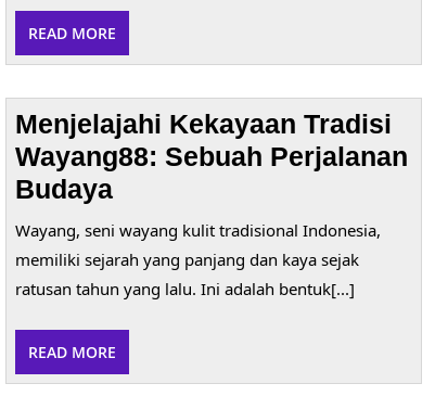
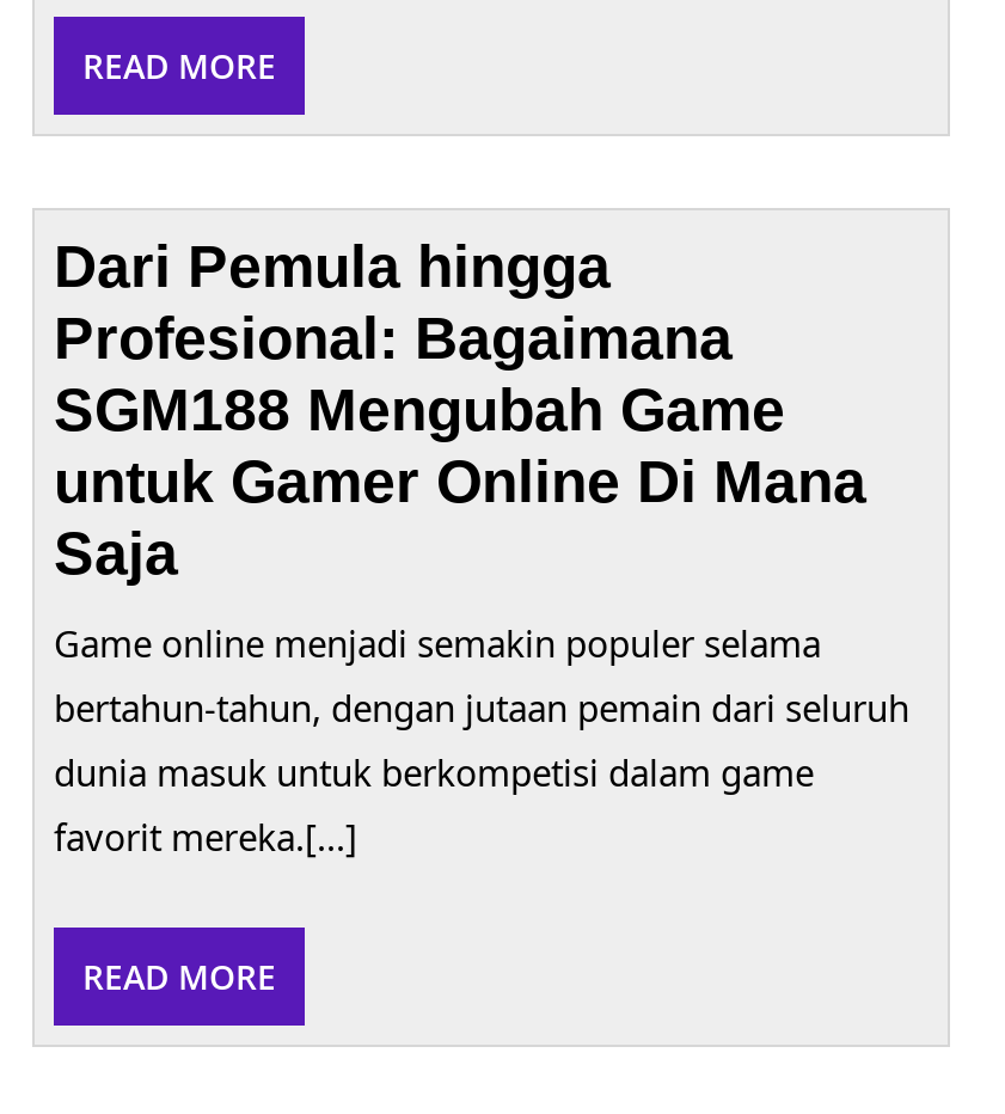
- Menjelajahi Kekayaan Tradisi
- Wayang88: Sebuah Perjalanan
- Budaya
+ Dari Pemula hingga
+ Profesional: Bagaimana
+ SGM188 Mengubah Game
+ untuk Gamer Online Di Mana
+ Saja

- Wayang, seni wayang kulit tradisional Indonesia,
- memiliki sejarah yang panjang dan kaya sejak
- ratusan tahun yang lalu. Ini adalah bentuk[...]
+ Game online menjadi semakin populer selama
+ bertahun-tahun, dengan jutaan pemain dari seluruh
+ dunia masuk untuk berkompetisi dalam game
+ favorit mereka.[...]
